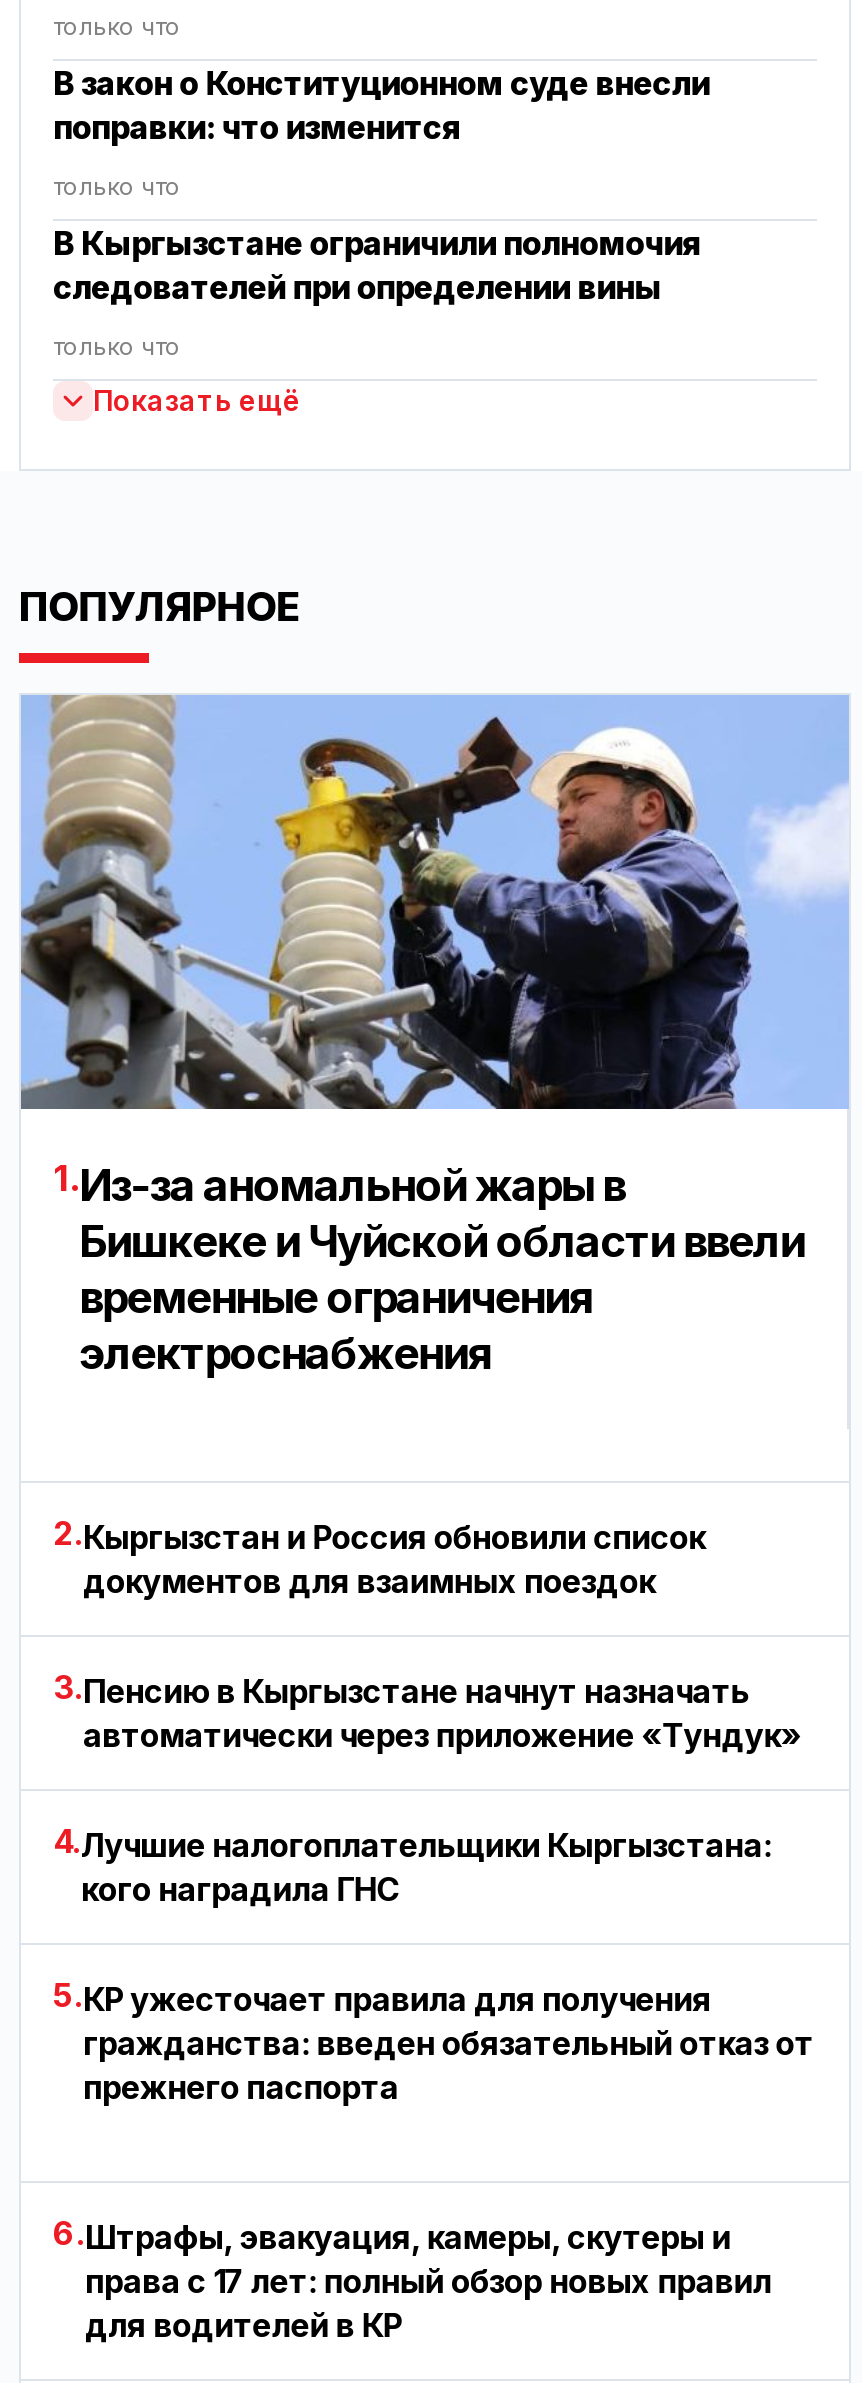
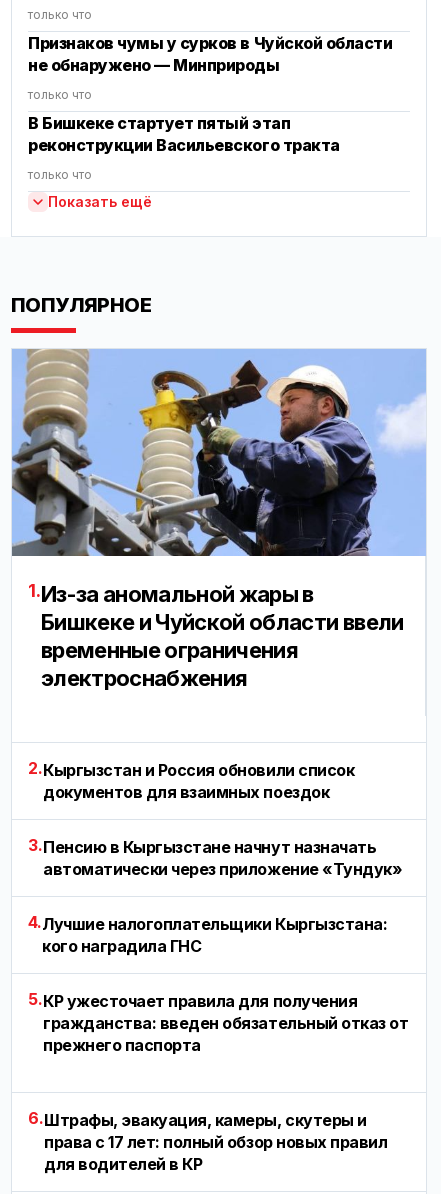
- В закон о Конституционном суде внесли
- поправки: что изменится
+ Признаков чумы у сурков в Чуйской области
+ не обнаружено — Минприроды

- В Кыргызстане ограничили полномочия
- следователей при определении вины
+ В Бишкеке стартует пятый этап
+ реконструкции Васильевского тракта
